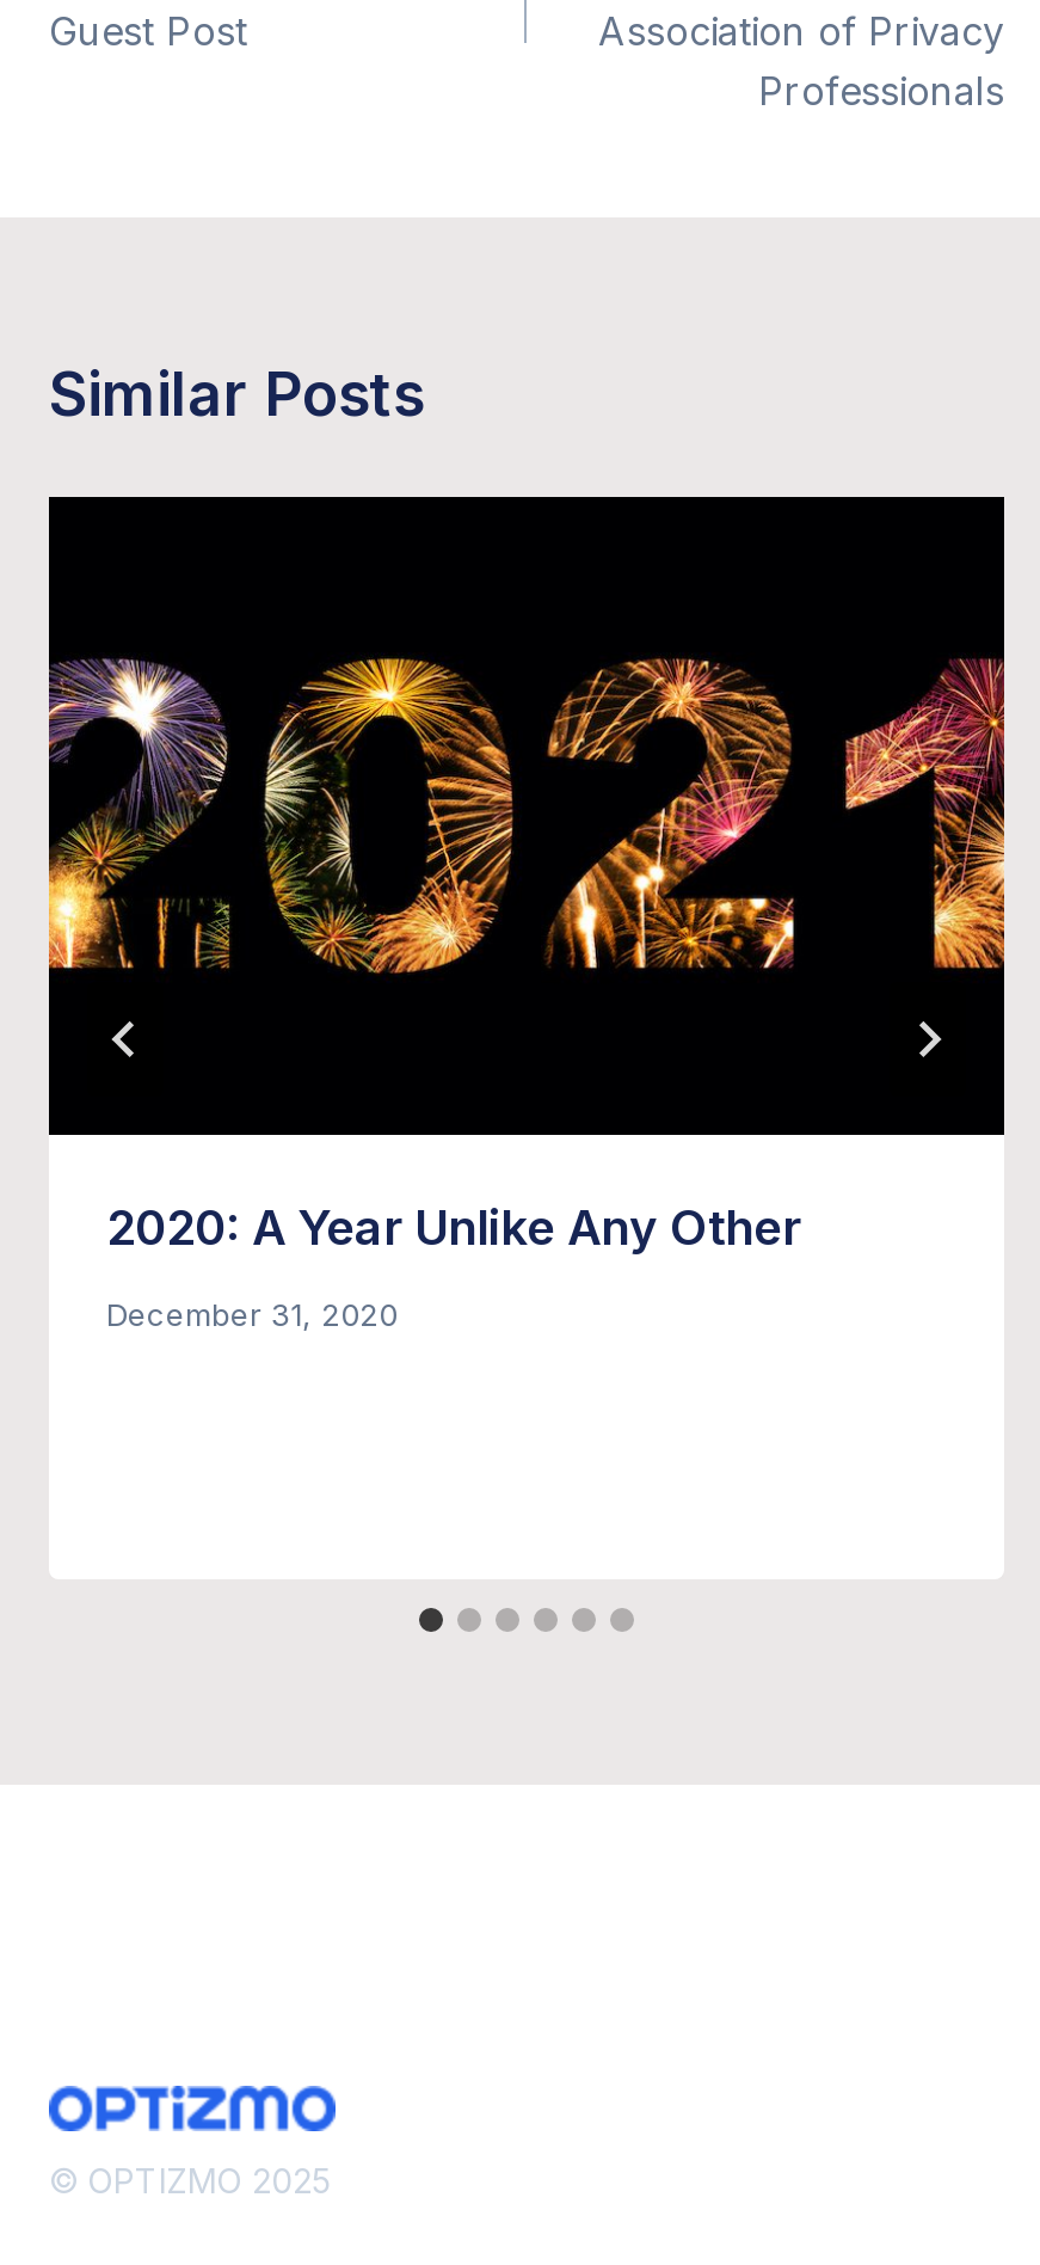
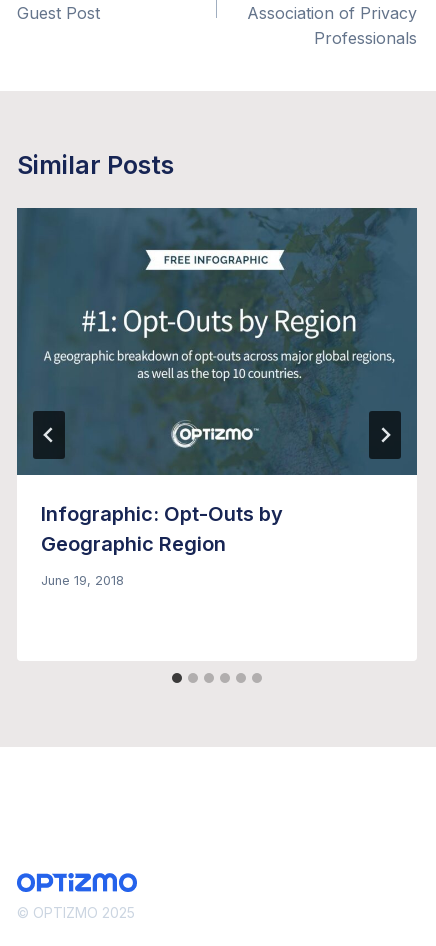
- [image]
- 2020: A Year Unlike Any Other
+ [image]
+ Infographic: Opt-Outs by
+ Geographic Region

- December 31, 2020
+ June 19, 2018
